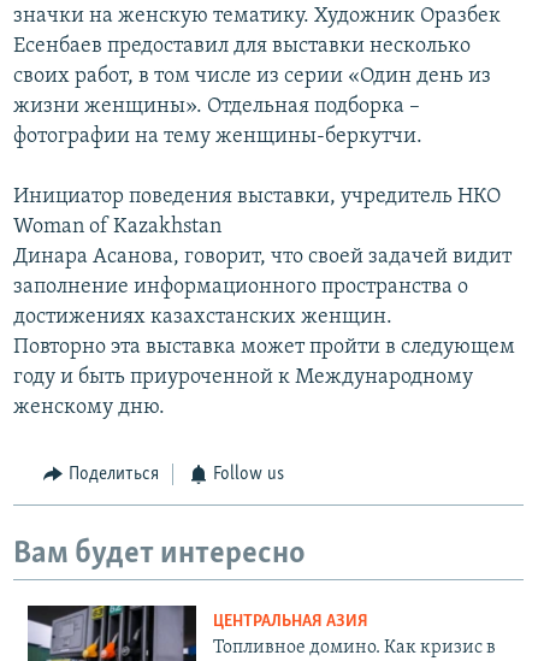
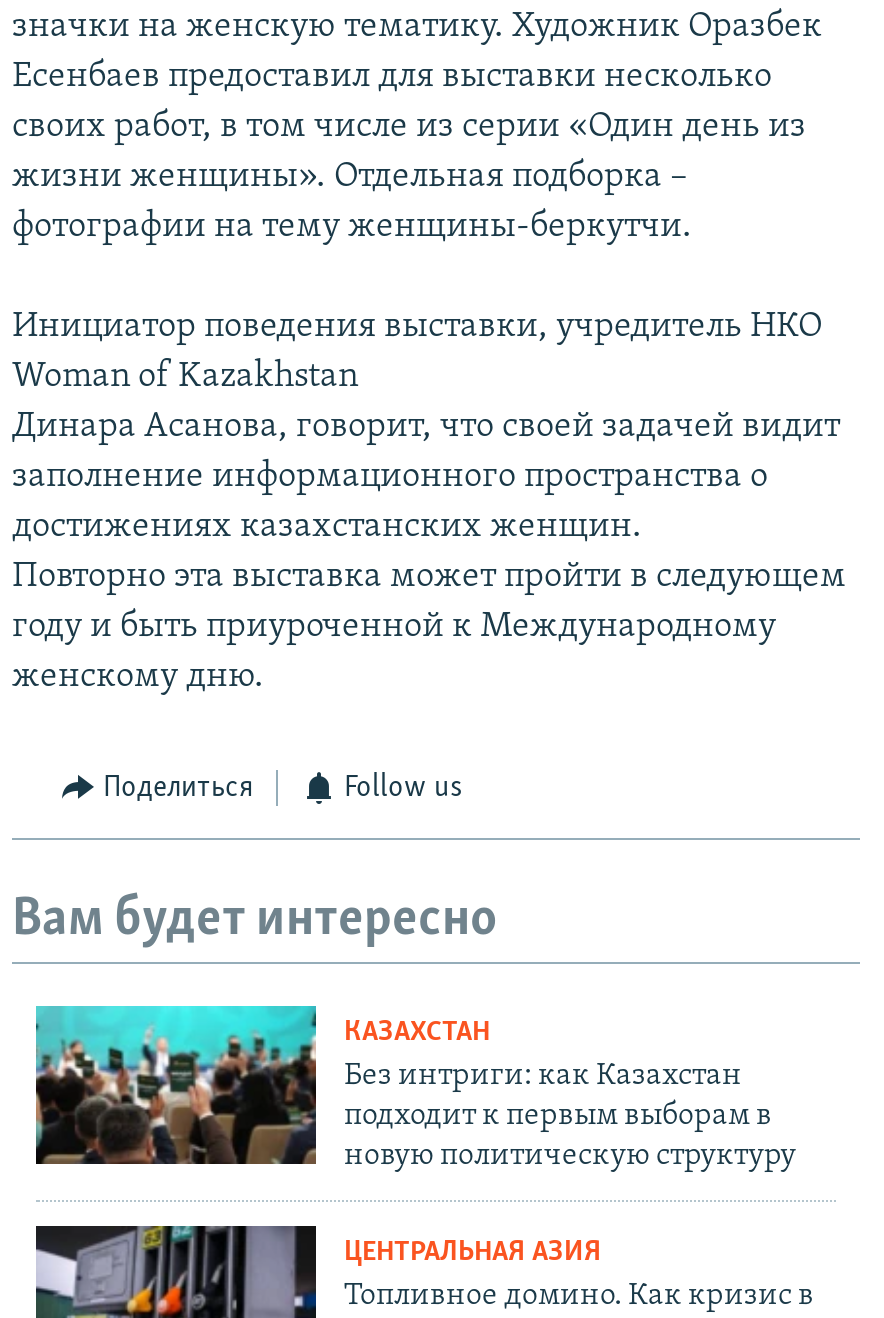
+ [image]
+ КАЗАХСТАН
+ Без интриги: как Казахстан
+ подходит к первым выборам в
+ новую политическую структуру
